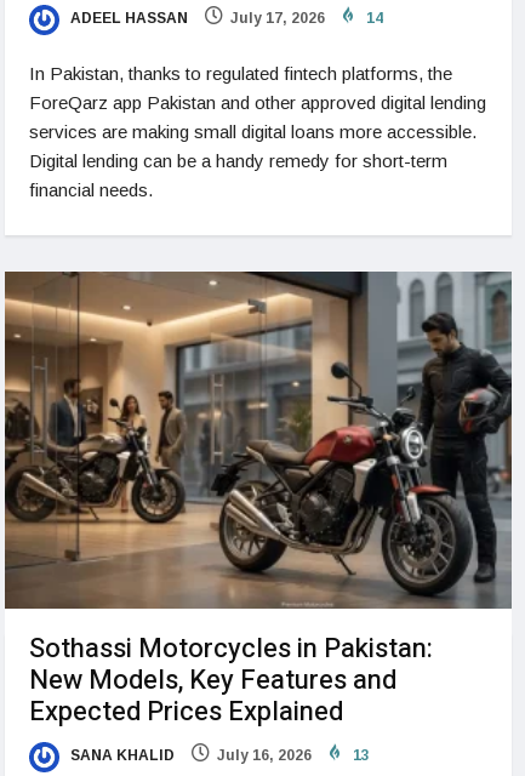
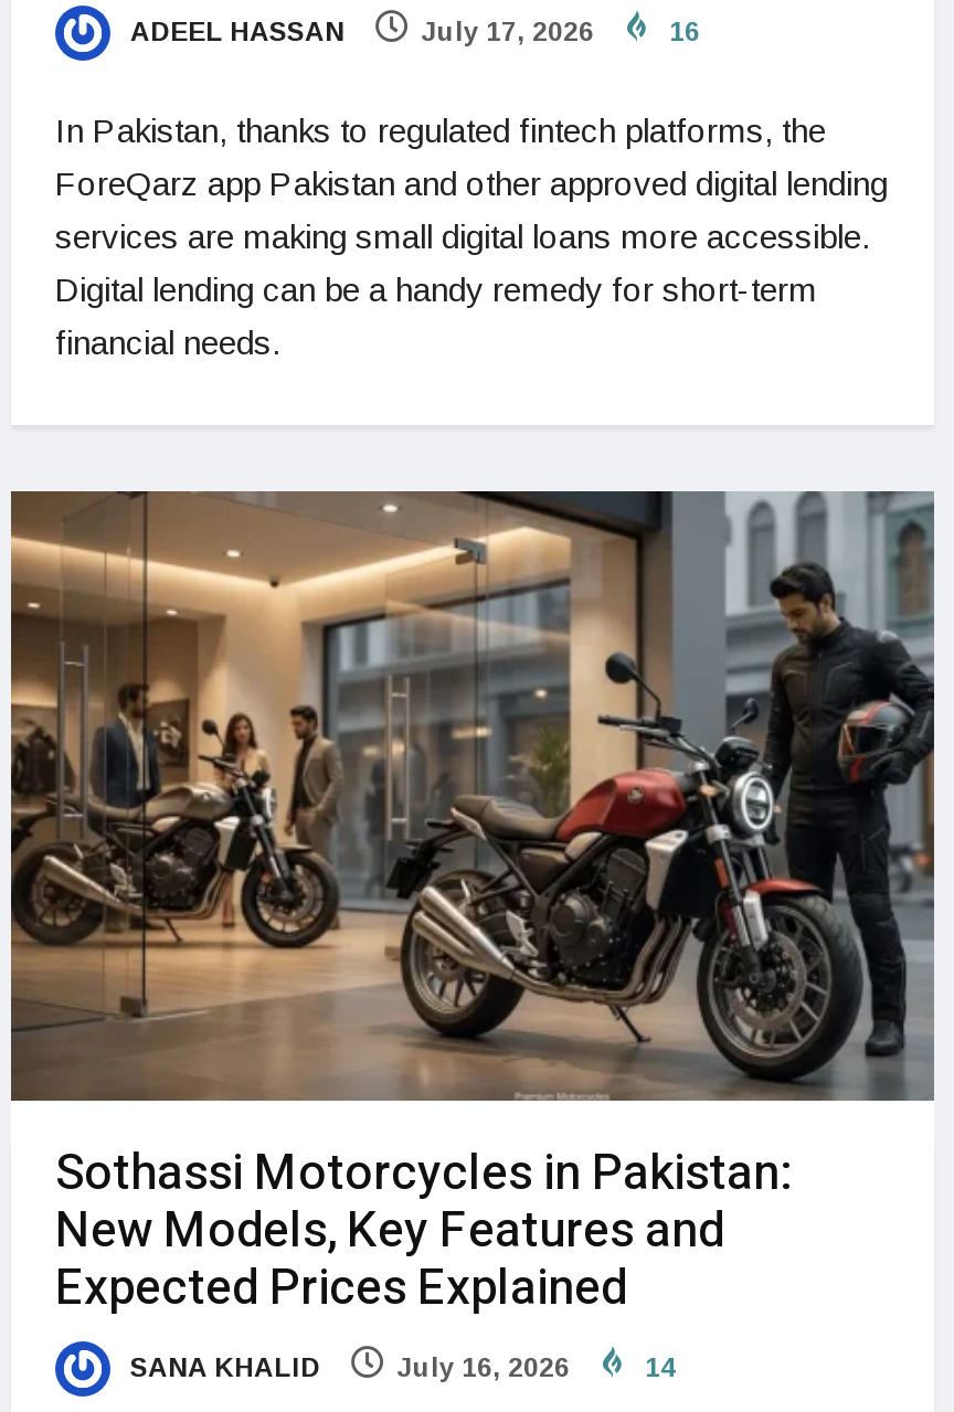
- 14
+ 16

- 13
+ 14
